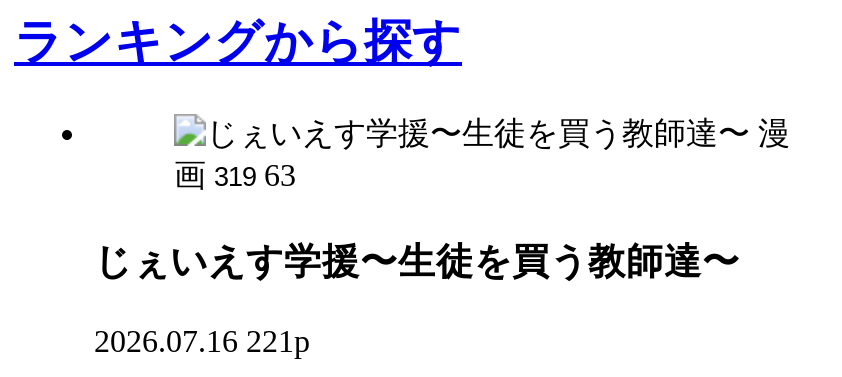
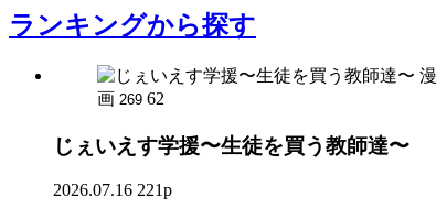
- 画 319 63
+ 画 269 62
